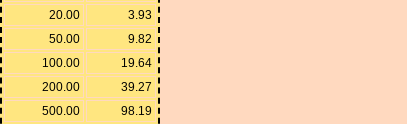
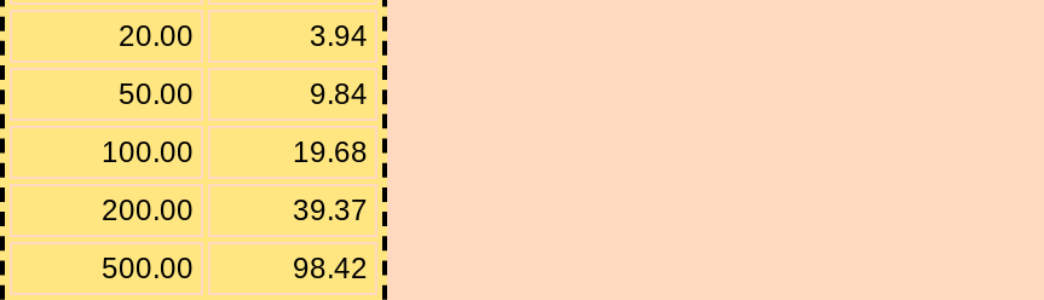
- 3.93
+ 3.94

- 9.82
+ 9.84

- 19.64
+ 19.68

- 39.27
+ 39.37

- 98.19
+ 98.42
